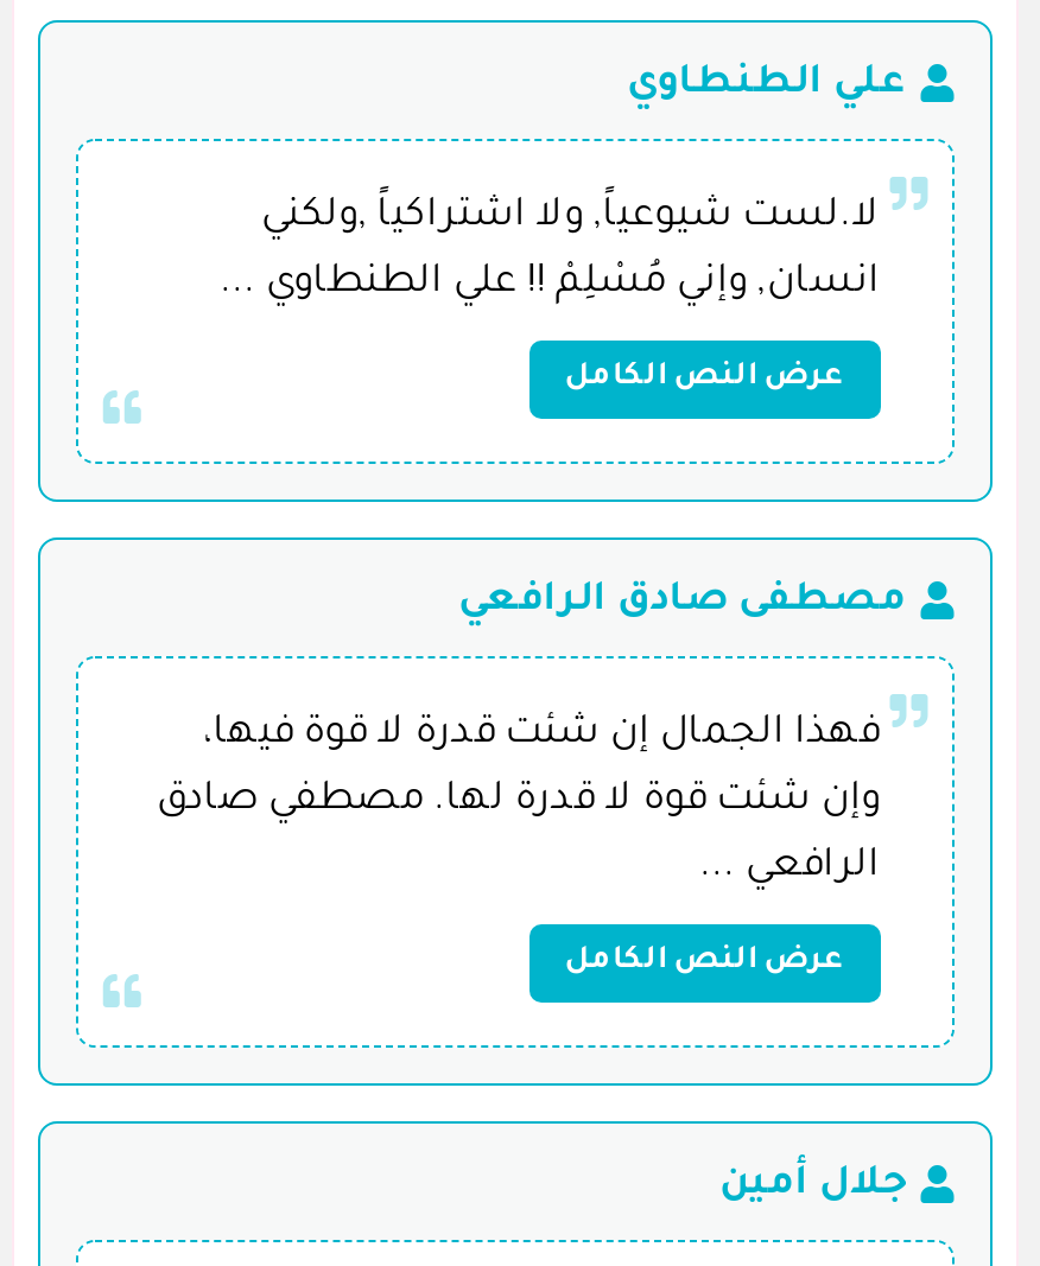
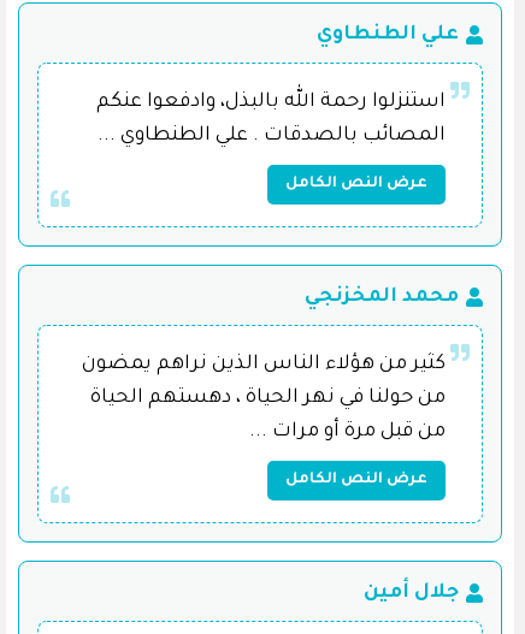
- لا.لست شيوعياً, ولا اشتراكياً ,ولكني
+ استنزلوا رحمة الله بالبذل، وادفعوا عنكم

- انسان, وإني مُسْلِمْ !! علي الطنطاوي ...
+ المصائب بالصدقات . علي الطنطاوي ...

- مصطفى صادق الرافعي
+ محمد المخزنجي

- فهذا الجمال إن شئت قدرة لا قوة فيها،
+ كثير من هؤلاء الناس الذين نراهم يمضون

- وإن شئت قوة لا قدرة لها. مصطفي صادق
+ من حولنا في نهر الحياة ، دهستهم الحياة

- الرافعي ...
+ من قبل مرة أو مرات ...
